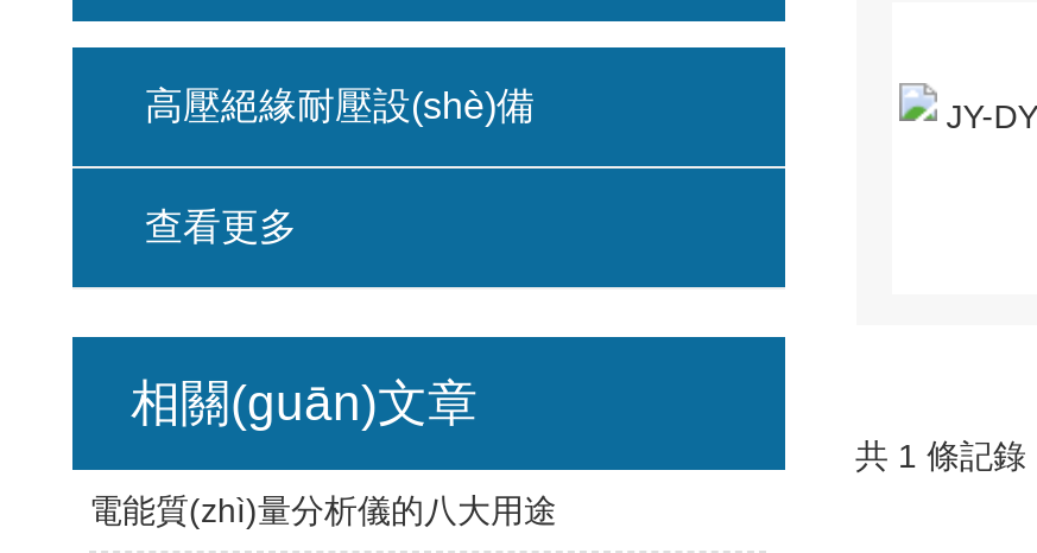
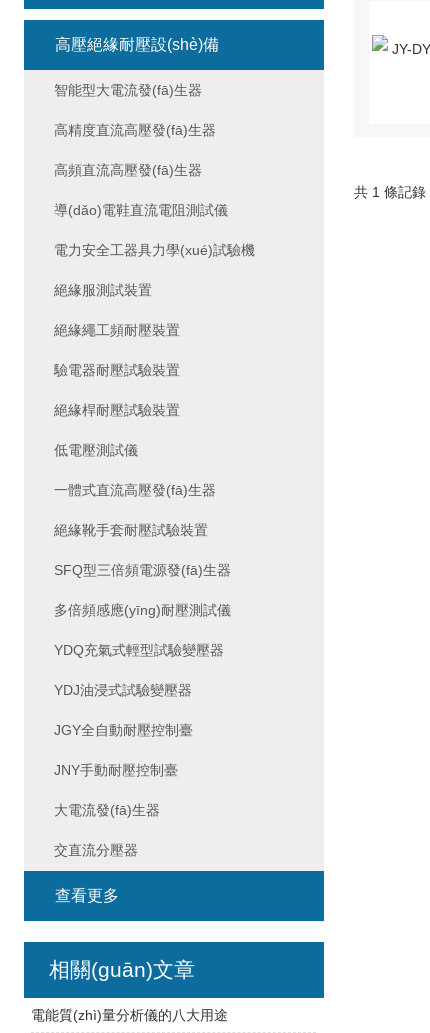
+ 智能型大電流發(fā)生器
+ 高精度直流高壓發(fā)生器
+ 高頻直流高壓發(fā)生器
+ 導(dǎo)電鞋直流電阻測試儀
+ 電力安全工器具力學(xué)試驗機
+ 絕緣服測試裝置
+ 絕緣繩工頻耐壓裝置
+ 驗電器耐壓試驗裝置
+ 絕緣桿耐壓試驗裝置
+ 低電壓測試儀
+ 一體式直流高壓發(fā)生器
+ 絕緣靴手套耐壓試驗裝置
+ SFQ型三倍頻電源發(fā)生器
+ 多倍頻感應(yīng)耐壓測試儀
+ YDQ充氣式輕型試驗變壓器
+ YDJ油浸式試驗變壓器
+ JGY全自動耐壓控制臺
+ JNY手動耐壓控制臺
+ 大電流發(fā)生器
+ 交直流分壓器
